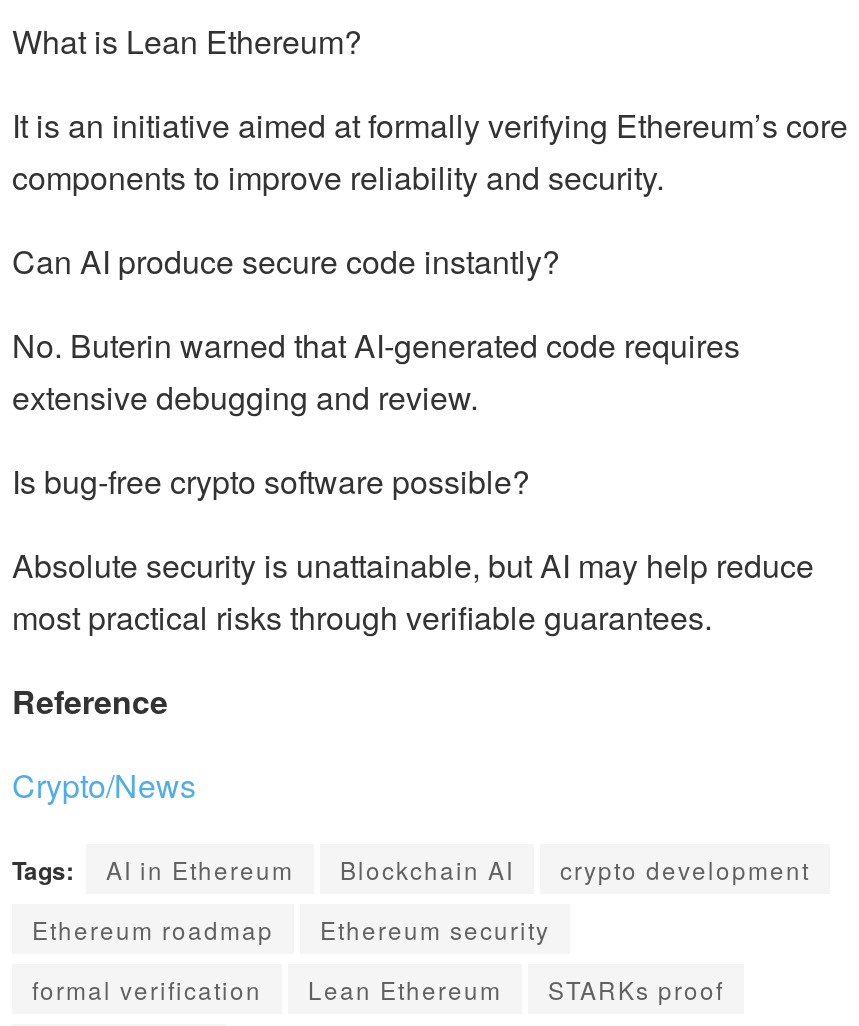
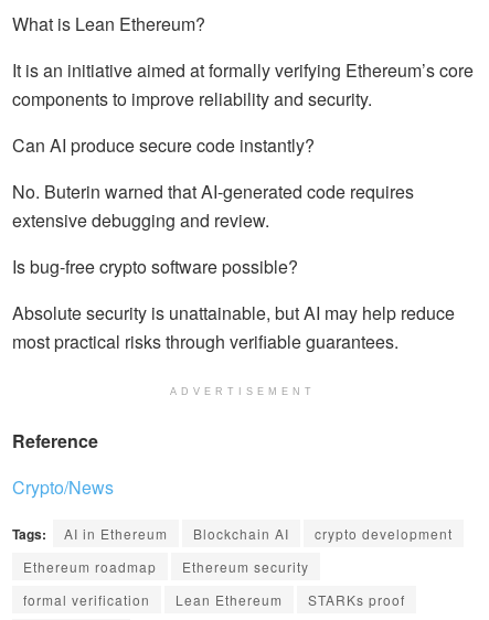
+ ADVERTISEMENT
